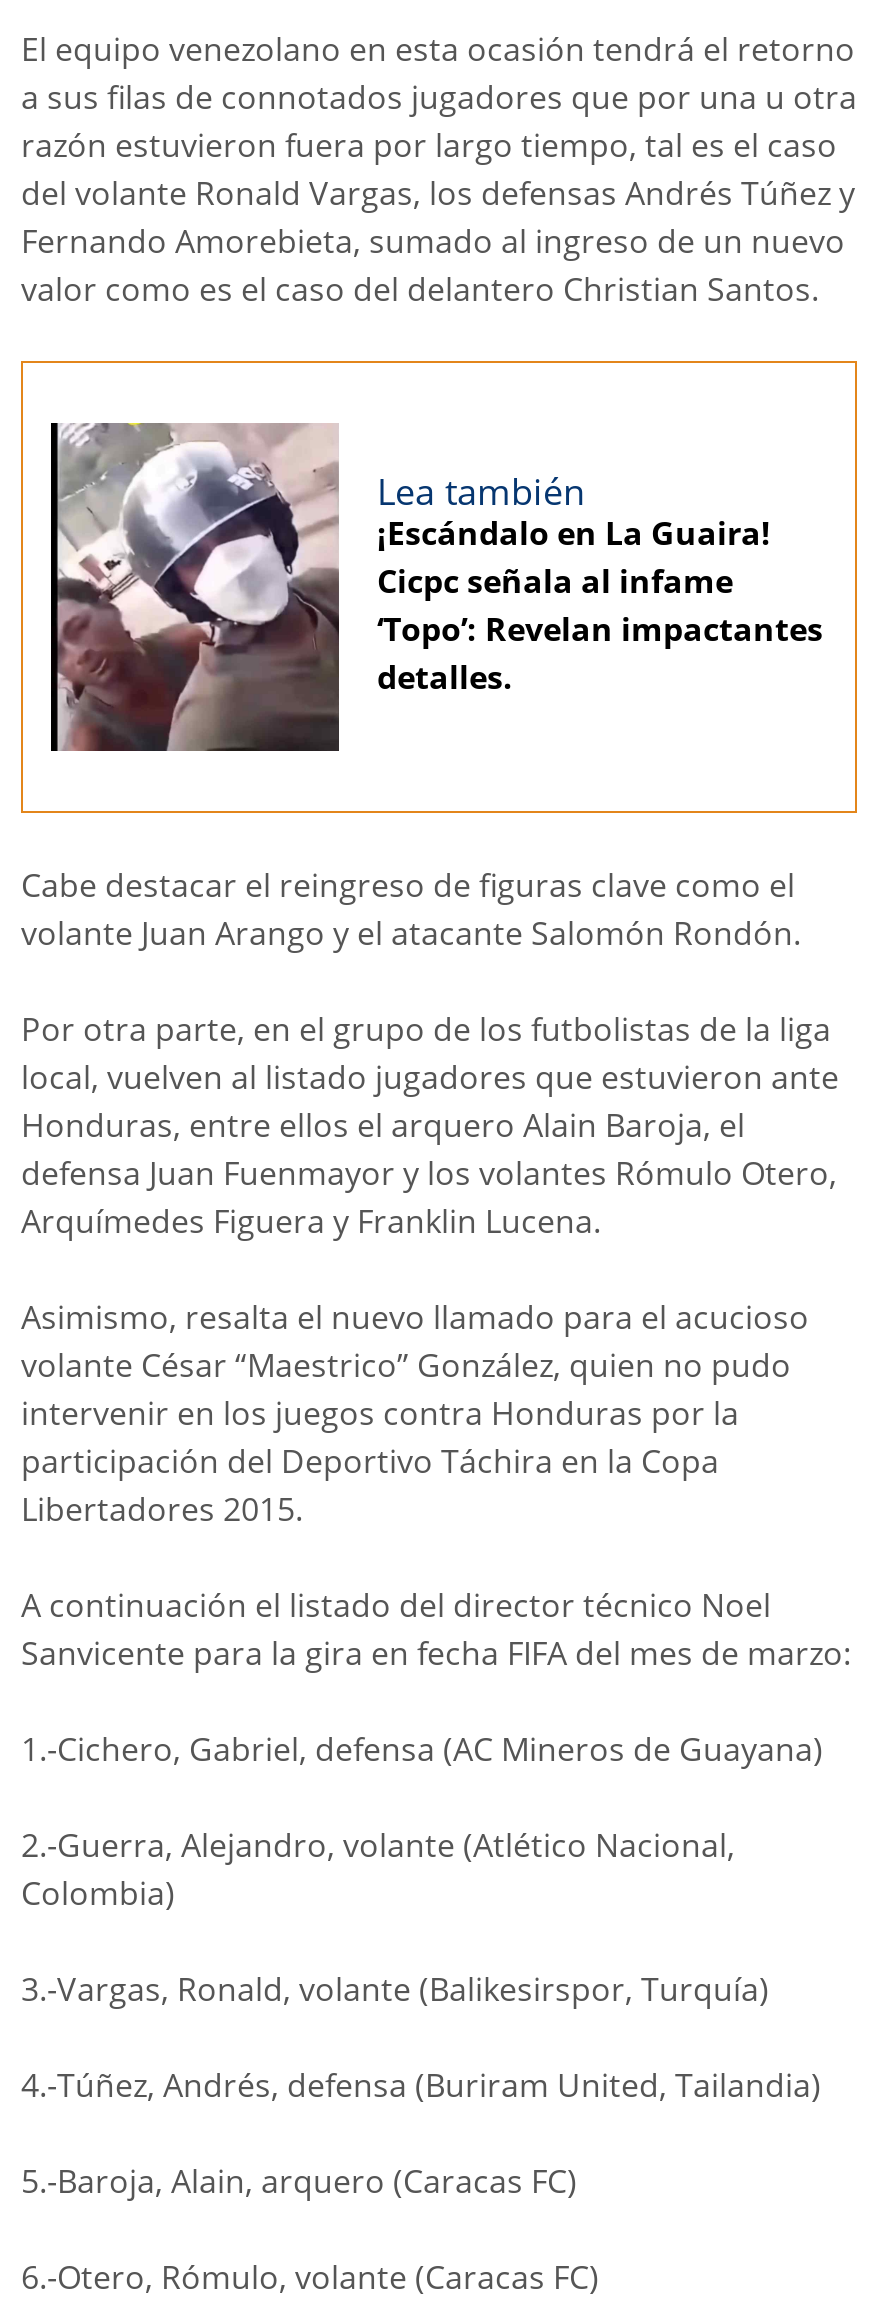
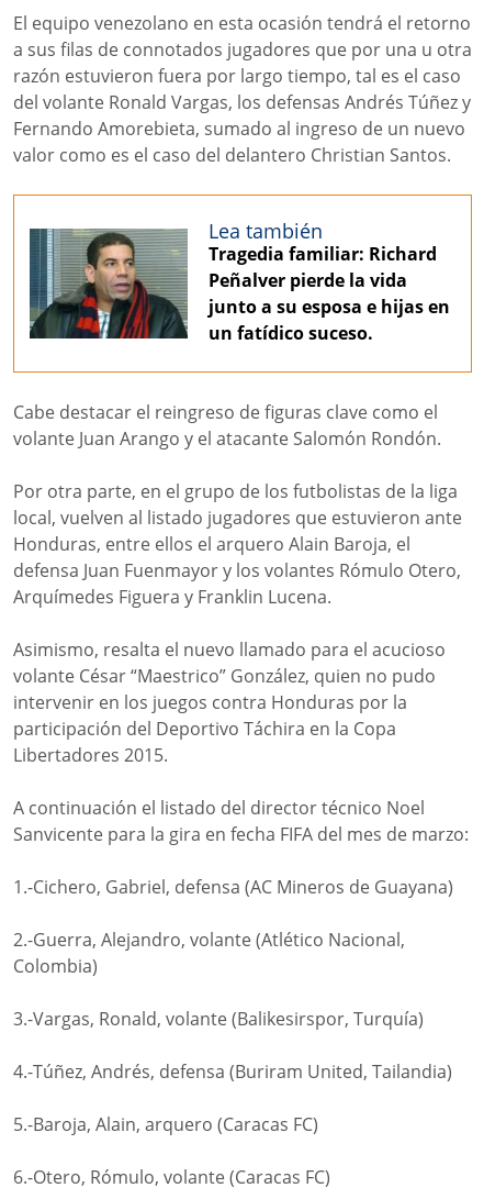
- [image]
- ¡Escándalo en La Guaira!
- Cicpc señala al infame
- ‘Topo’: Revelan impactantes
- detalles.
+ [image]
+ Tragedia familiar: Richard
+ Peñalver pierde la vida
+ junto a su esposa e hijas en
+ un fatídico suceso.
